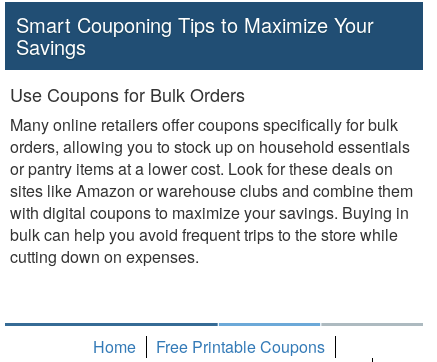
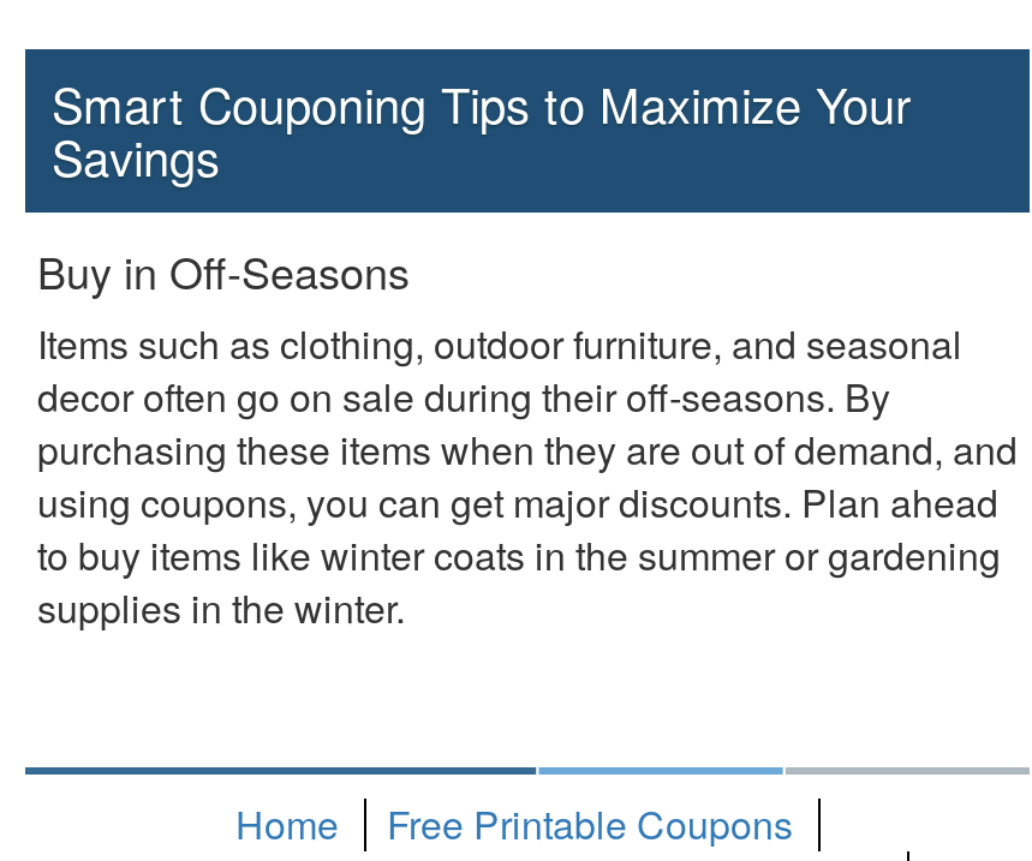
- Use Coupons for Bulk Orders
- Many online retailers offer coupons specifically for bulk
- orders, allowing you to stock up on household essentials
- or pantry items at a lower cost. Look for these deals on
- sites like Amazon or warehouse clubs and combine them
- with digital coupons to maximize your savings. Buying in
- bulk can help you avoid frequent trips to the store while
- cutting down on expenses.
+ Buy in Off-Seasons
+ Items such as clothing, outdoor furniture, and seasonal
+ decor often go on sale during their off-seasons. By
+ purchasing these items when they are out of demand, and
+ using coupons, you can get major discounts. Plan ahead
+ to buy items like winter coats in the summer or gardening
+ supplies in the winter.
